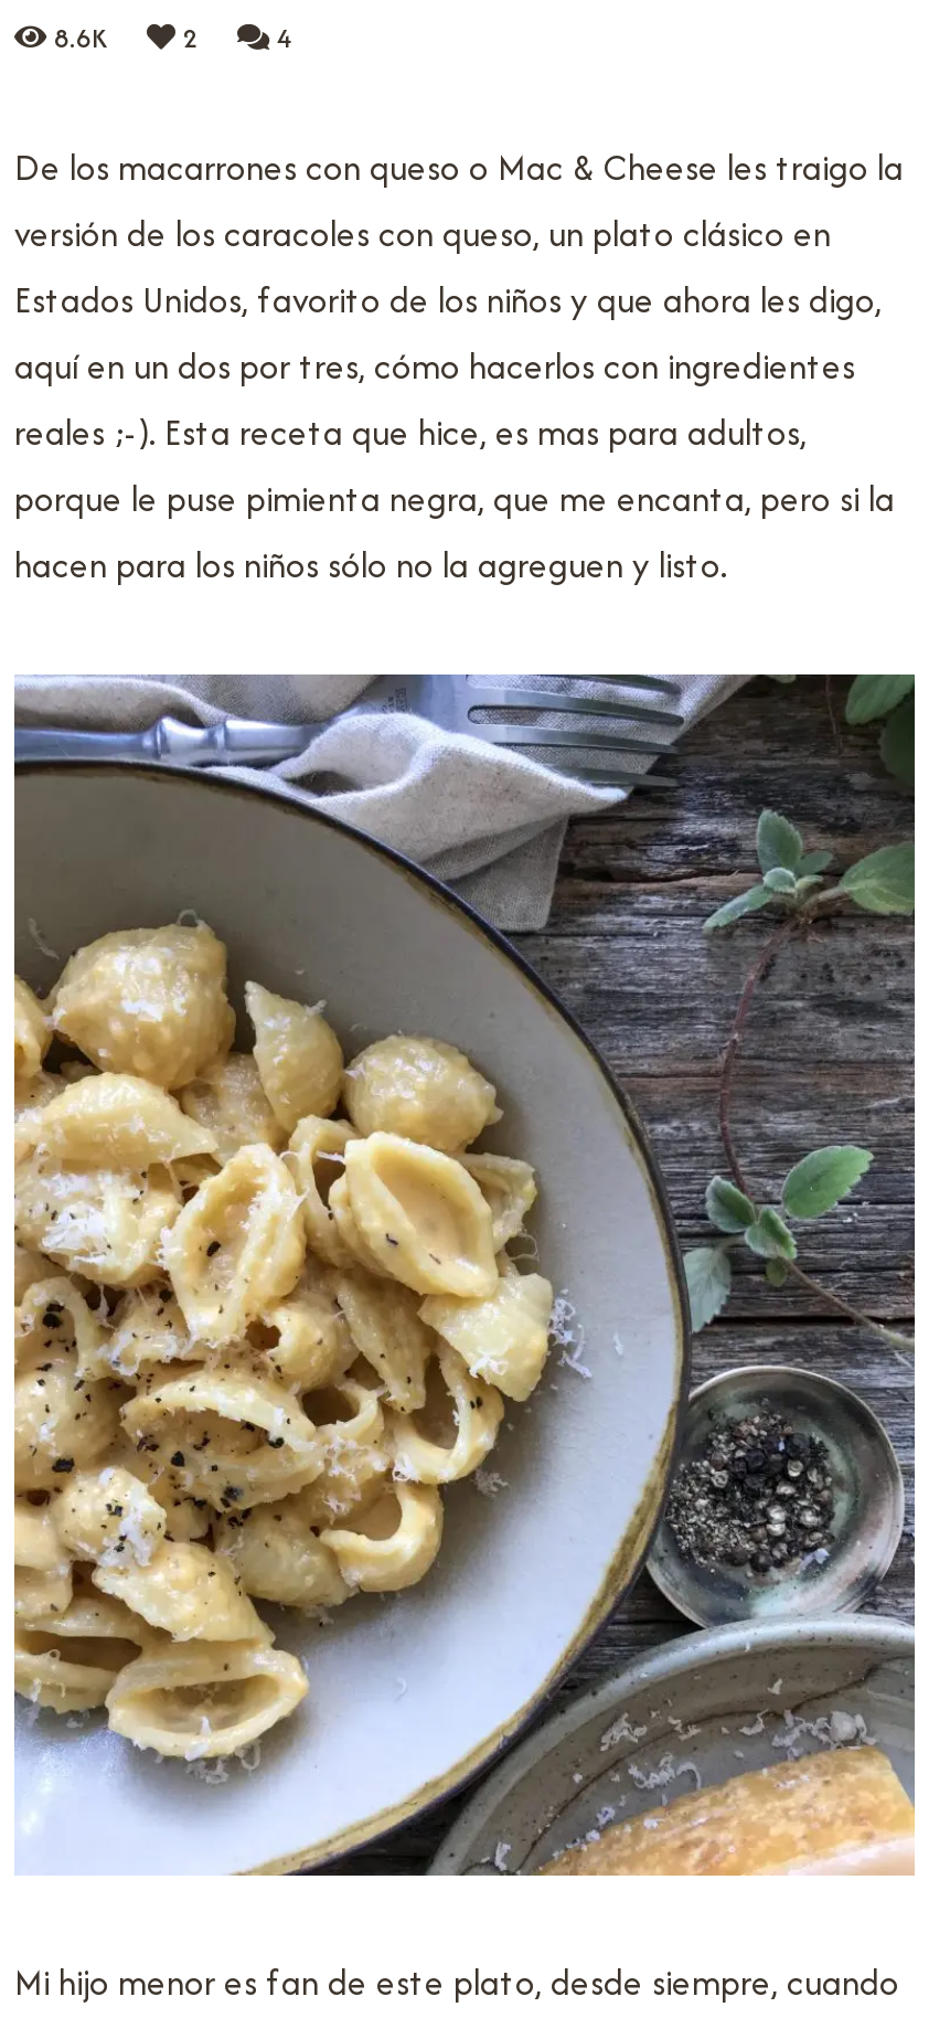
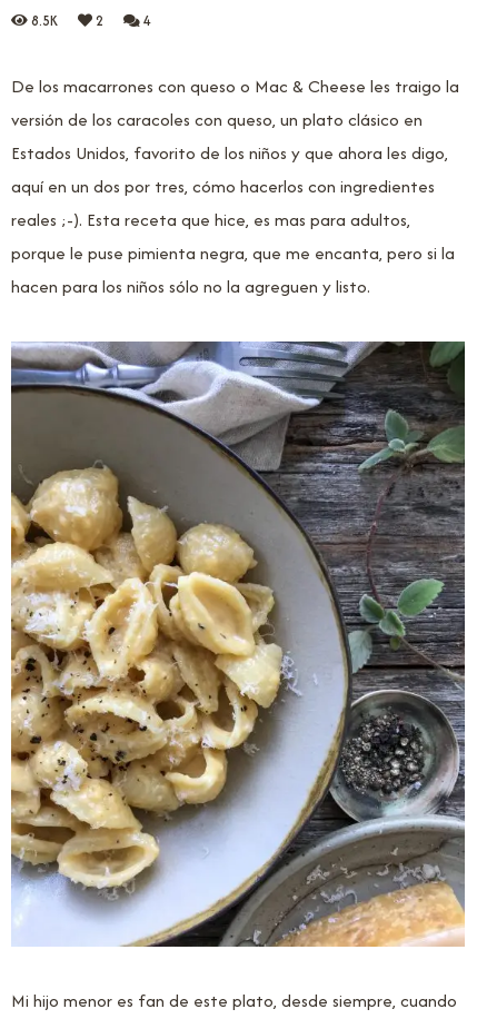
- 8.6K 2 4
+ 8.5K 2 4
